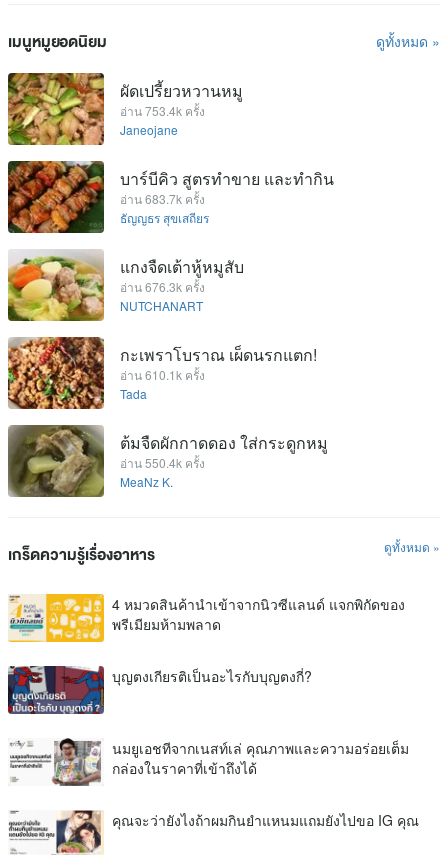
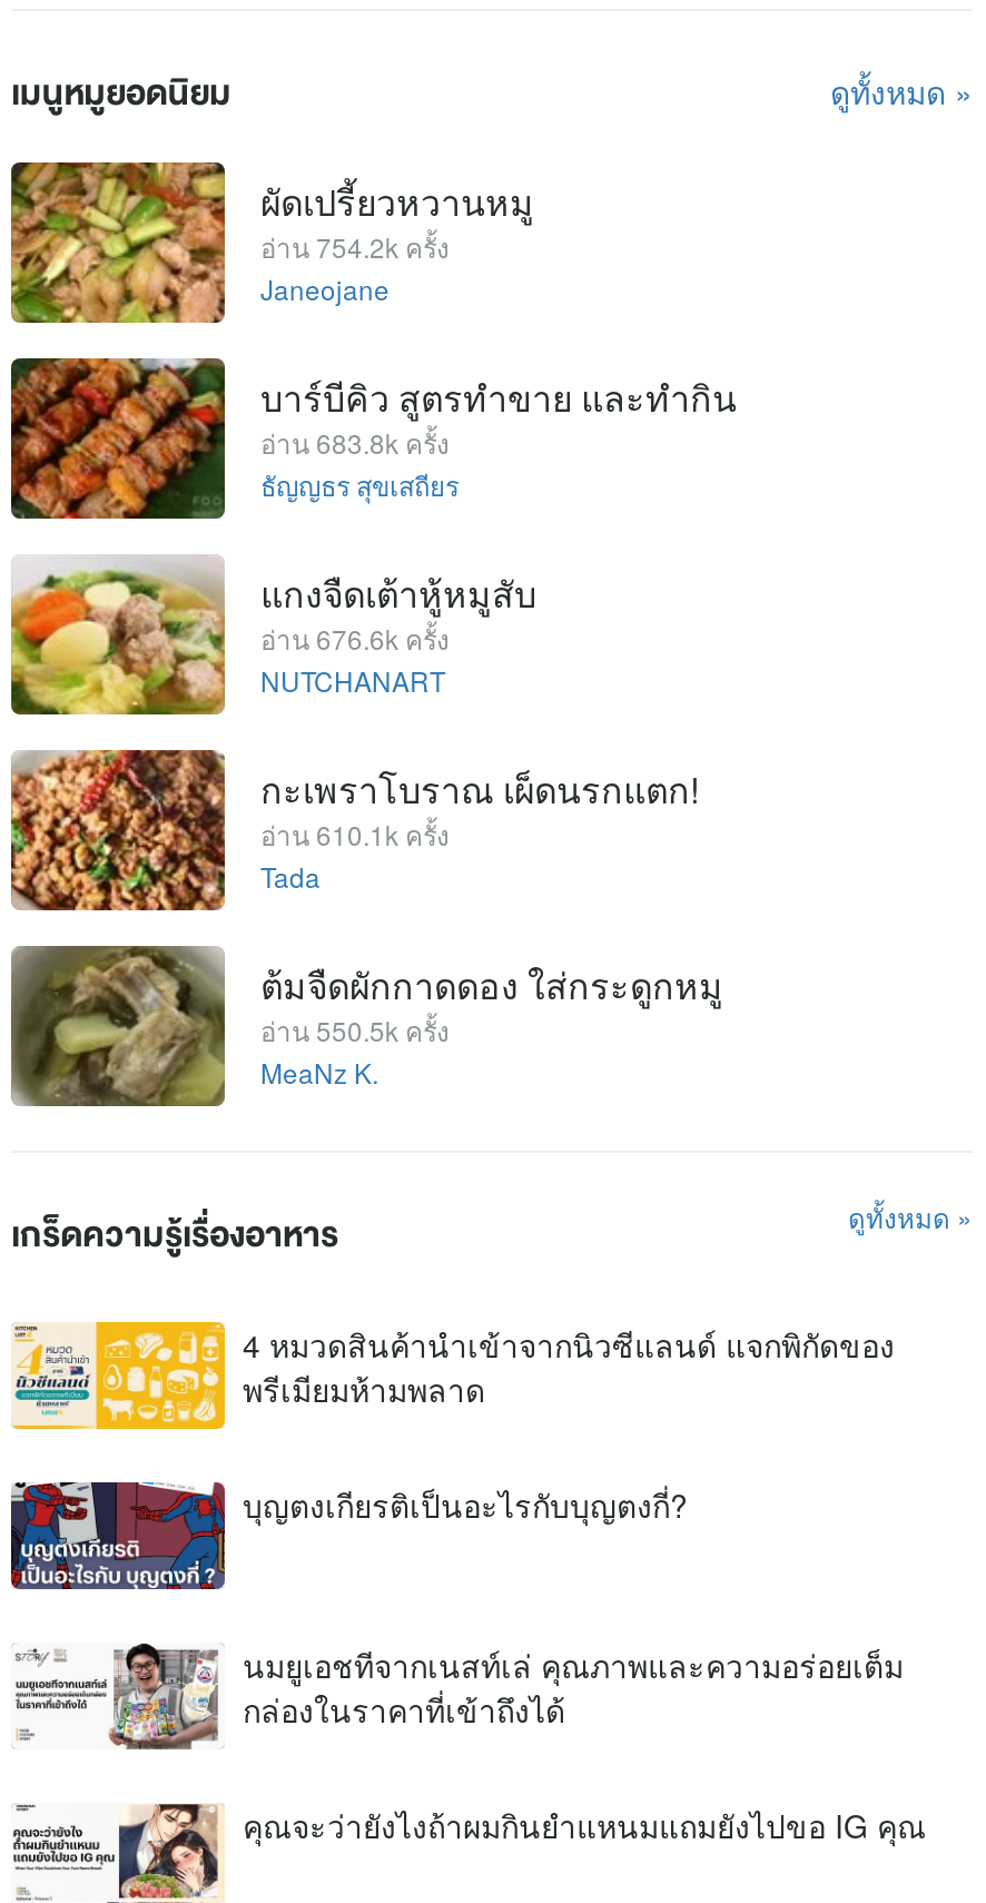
- อ่าน 753.4k ครั้ง
+ อ่าน 754.2k ครั้ง

- อ่าน 683.7k ครั้ง
+ อ่าน 683.8k ครั้ง

- อ่าน 676.3k ครั้ง
+ อ่าน 676.6k ครั้ง

- อ่าน 550.4k ครั้ง
+ อ่าน 550.5k ครั้ง
